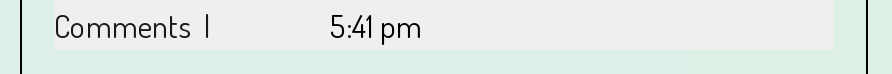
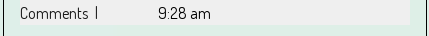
- 5:41 pm
+ 9:28 am
